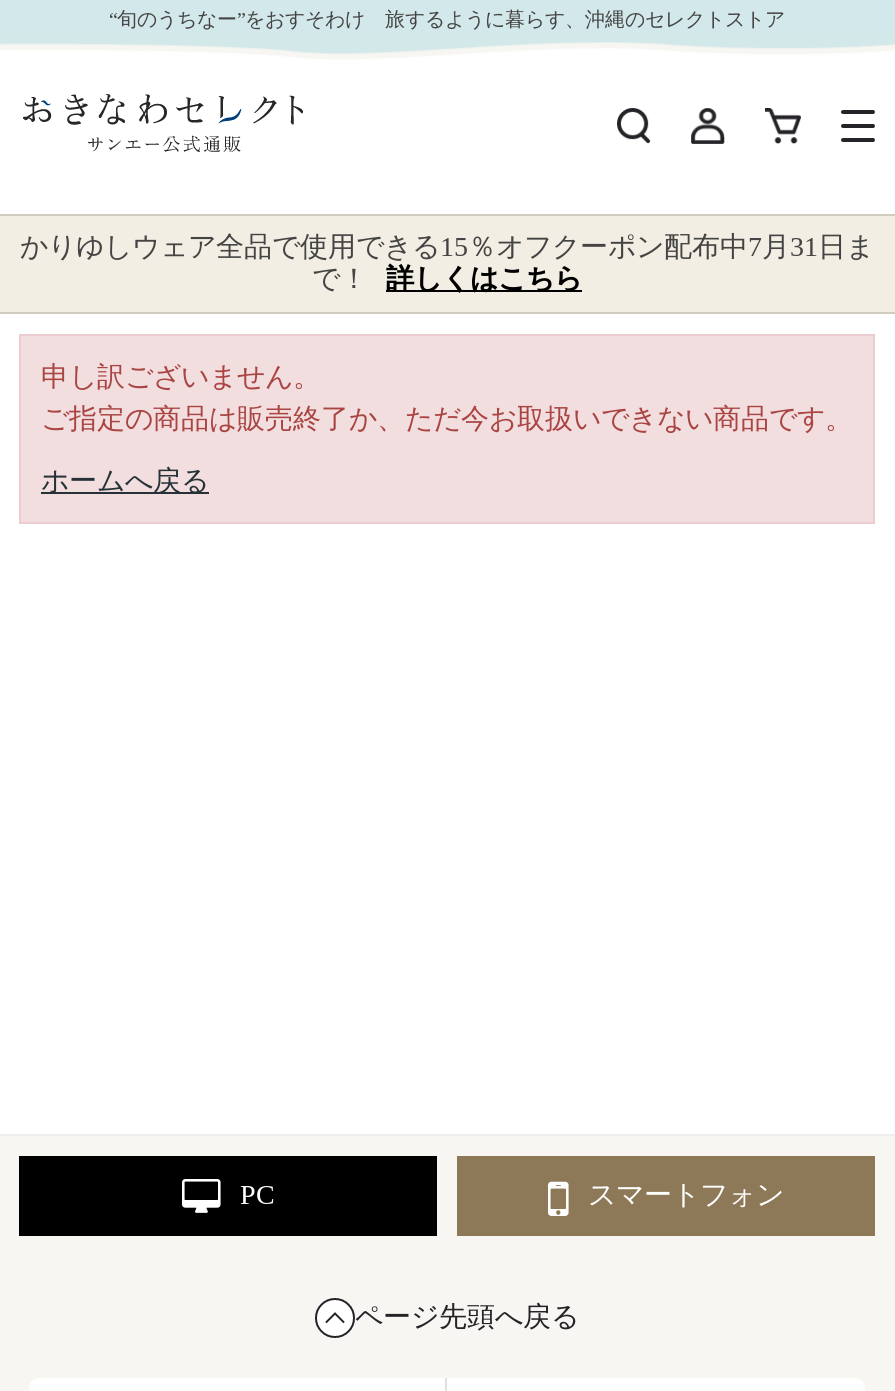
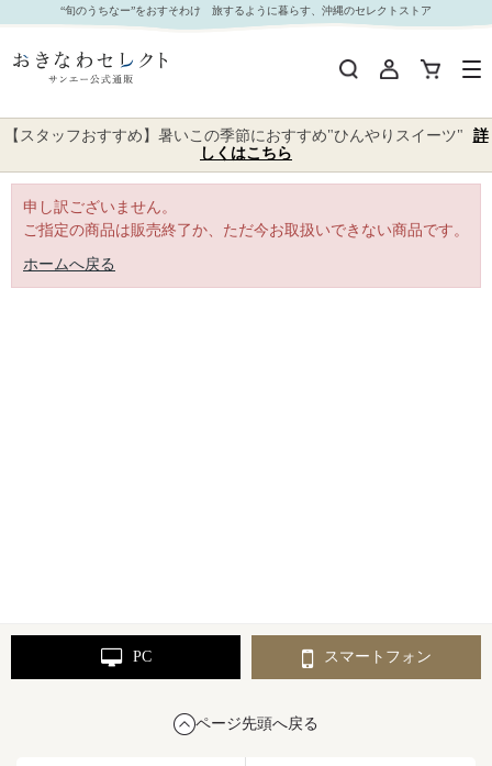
- かりゆしウェア全品で使用できる15％オフクーポン配布中7月31日ま
- で！ 詳しくはこちら
+ 【スタッフおすすめ】暑いこの季節におすすめ"ひんやりスイーツ" 詳
+ しくはこちら
